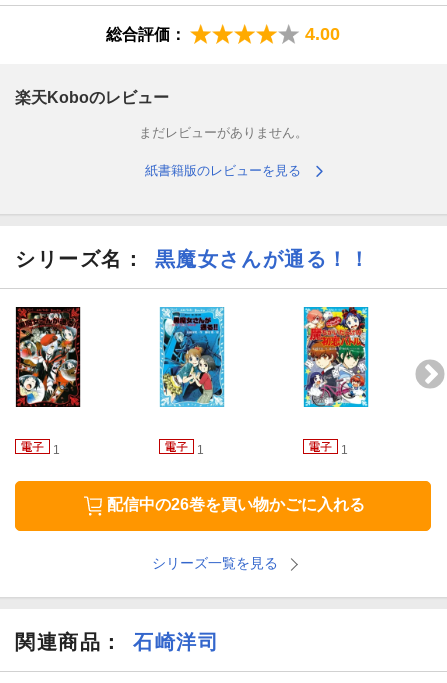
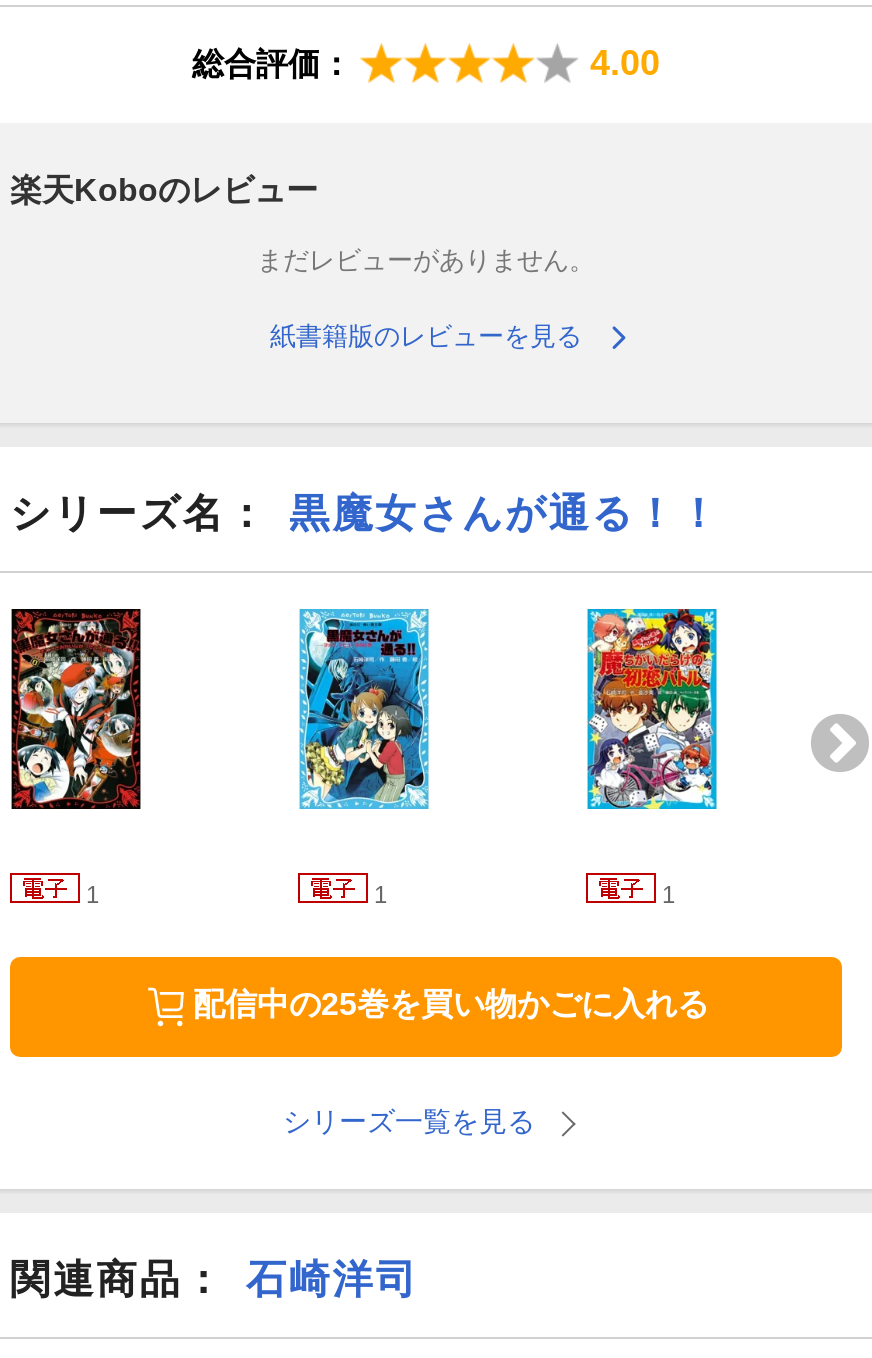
- 配信中の26巻を買い物かごに入れる
+ 配信中の25巻を買い物かごに入れる
